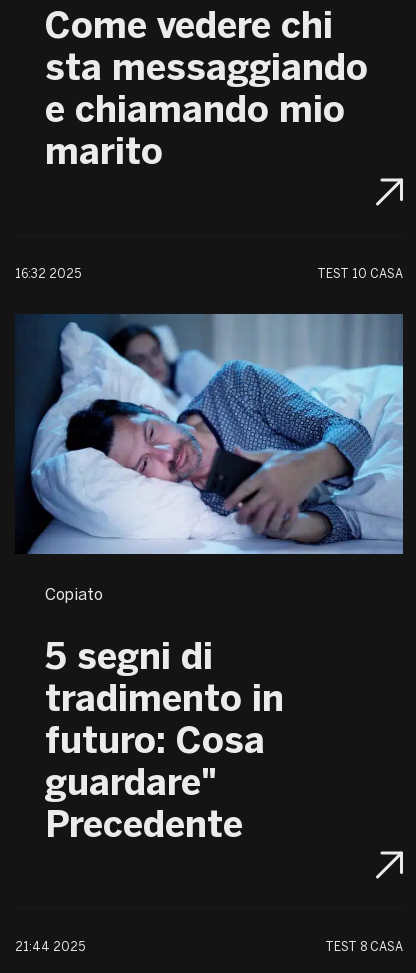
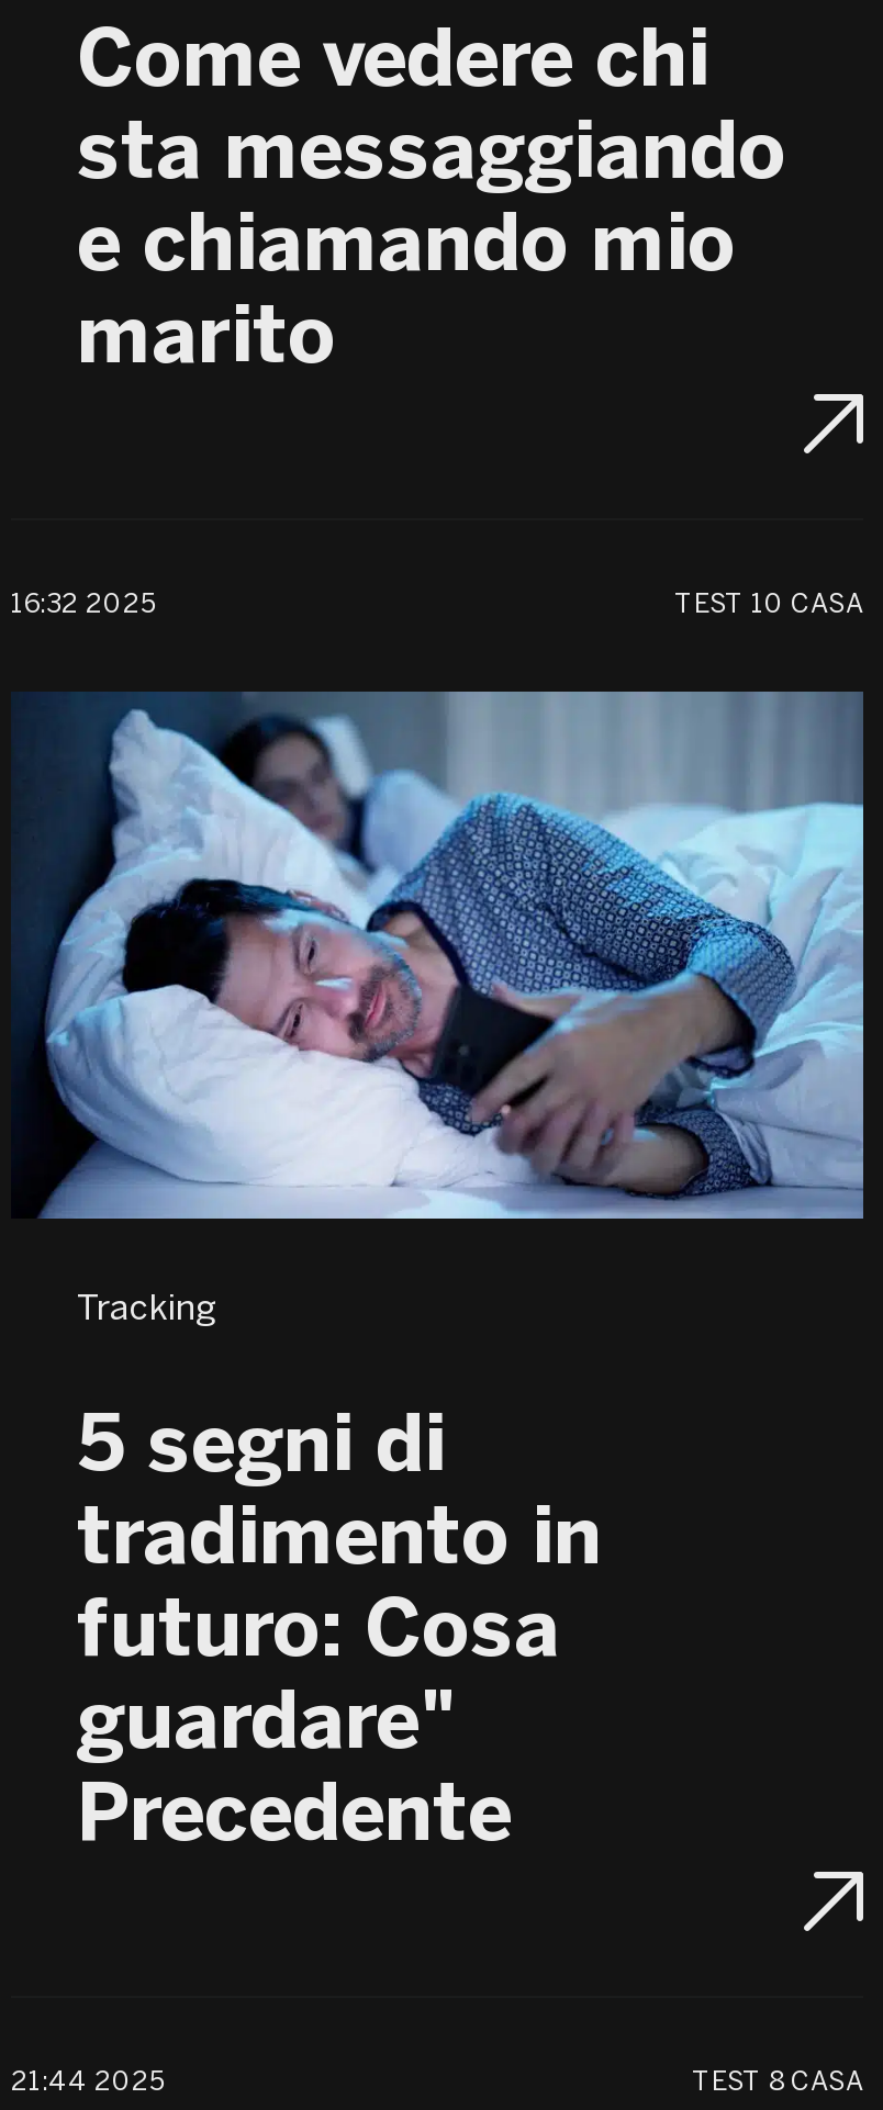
- Copiato
+ Tracking
